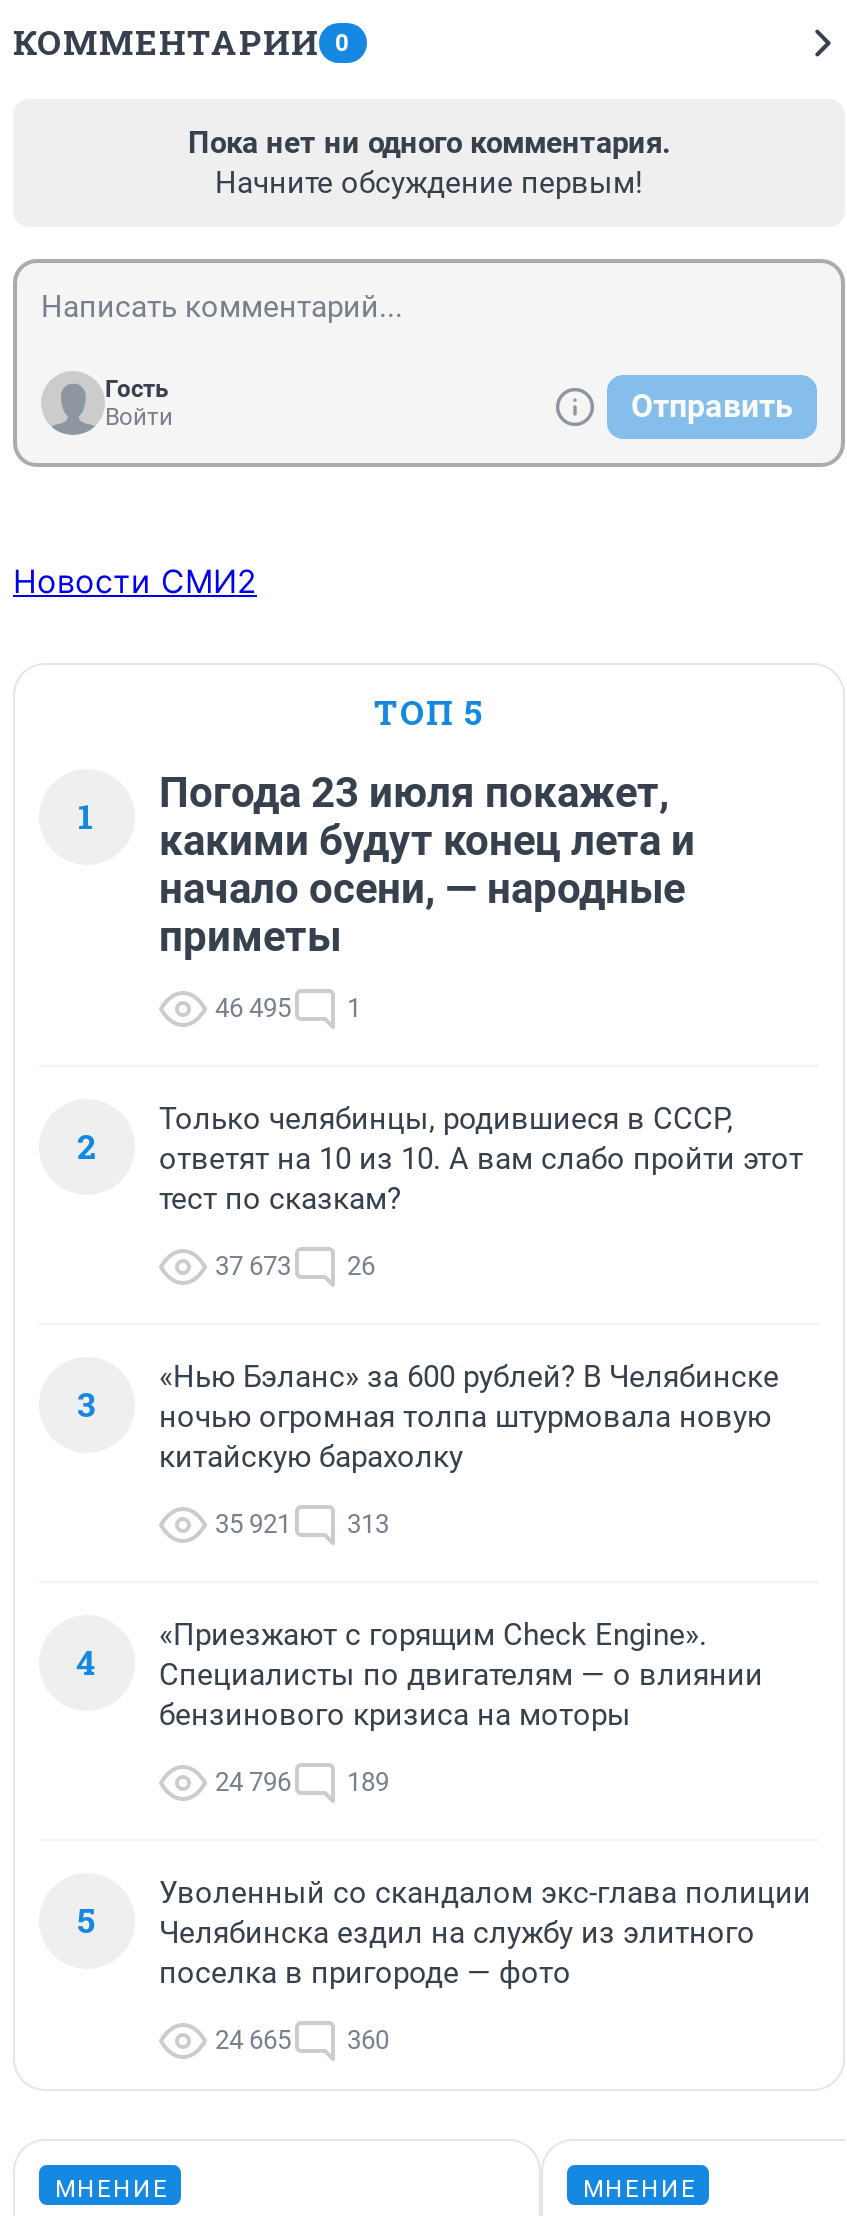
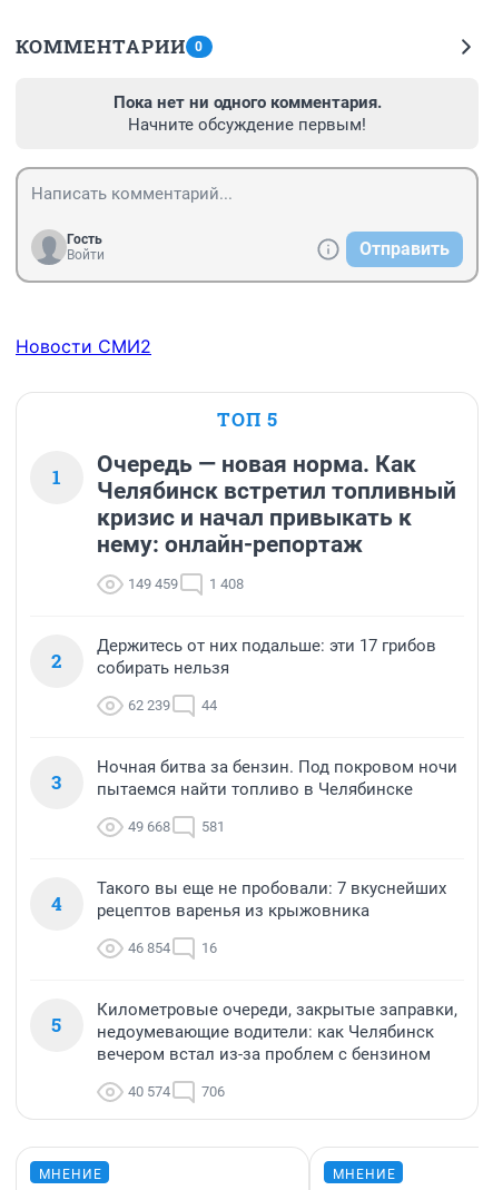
- Погода 23 июля покажет,
- какими будут конец лета и
- начало осени, — народные
- приметы
+ Очередь — новая норма. Как
+ Челябинск встретил топливный
+ кризис и начал привыкать к
+ нему: онлайн-репортаж

- 46 495
- 1
+ 149 459
+ 1 408

- Только челябинцы, родившиеся в СССР,
- ответят на 10 из 10. А вам слабо пройти этот
- тест по сказкам?
+ Держитесь от них подальше: эти 17 грибов
+ собирать нельзя

- 37 673
- 26
+ 62 239
+ 44

- «Нью Бэланс» за 600 рублей? В Челябинске
- ночью огромная толпа штурмовала новую
- китайскую барахолку
+ Ночная битва за бензин. Под покровом ночи
+ пытаемся найти топливо в Челябинске

- 35 921
- 313
+ 49 668
+ 581

- «Приезжают с горящим Check Engine».
- Специалисты по двигателям — о влиянии
- бензинового кризиса на моторы
+ Такого вы еще не пробовали: 7 вкуснейших
+ рецептов варенья из крыжовника

- 24 796
- 189
+ 46 854
+ 16

- Уволенный со скандалом экс-глава полиции
- Челябинска ездил на службу из элитного
- поселка в пригороде — фото
+ Километровые очереди, закрытые заправки,
+ недоумевающие водители: как Челябинск
+ вечером встал из-за проблем с бензином

- 24 665
- 360
+ 40 574
+ 706
